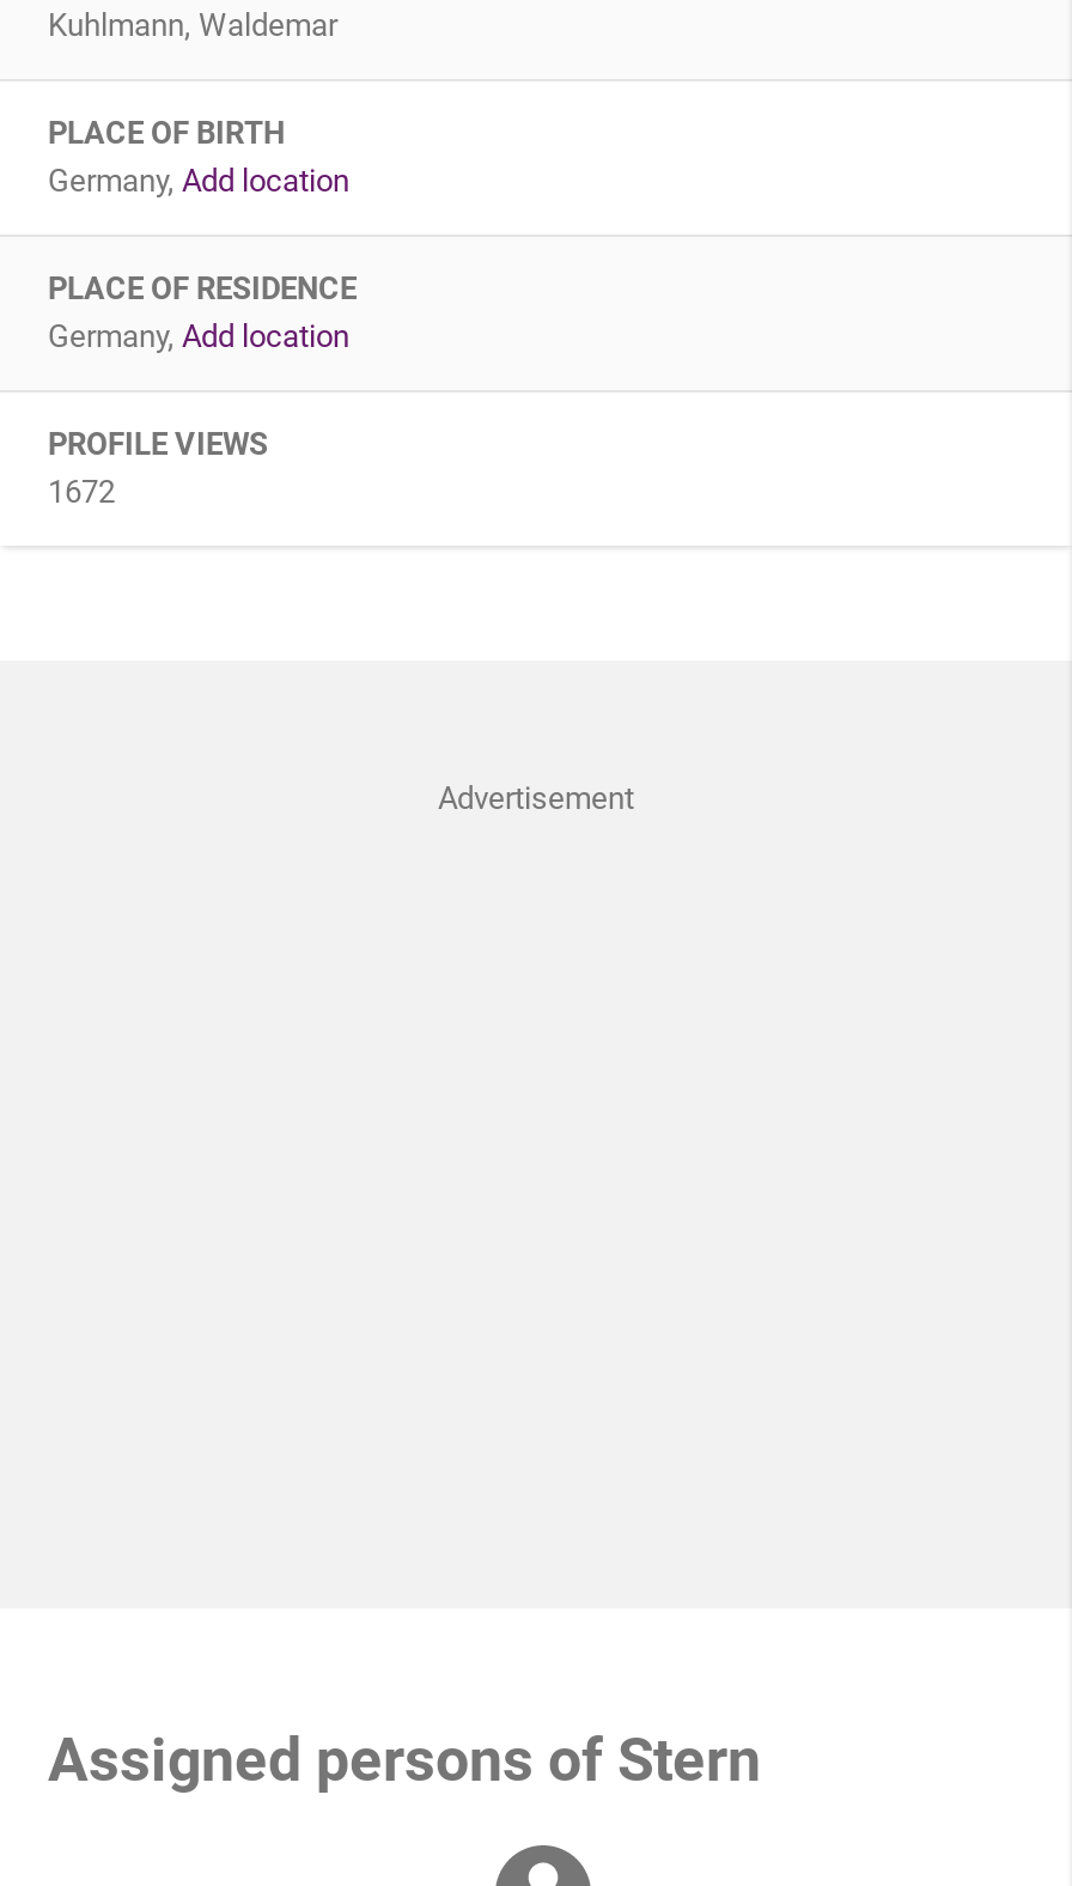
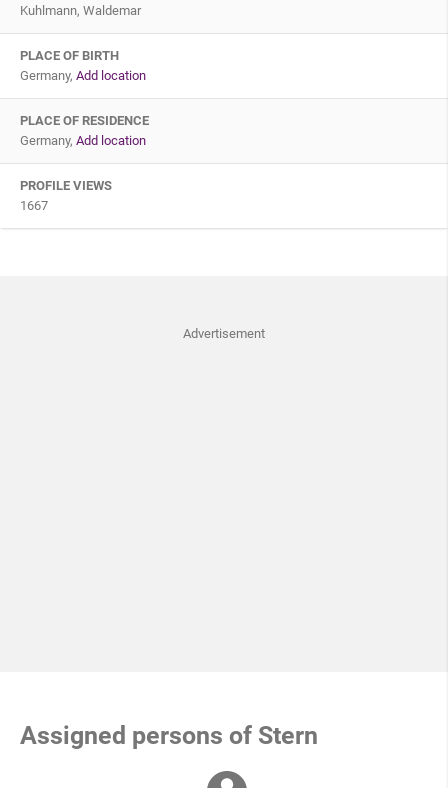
- 1672
+ 1667
